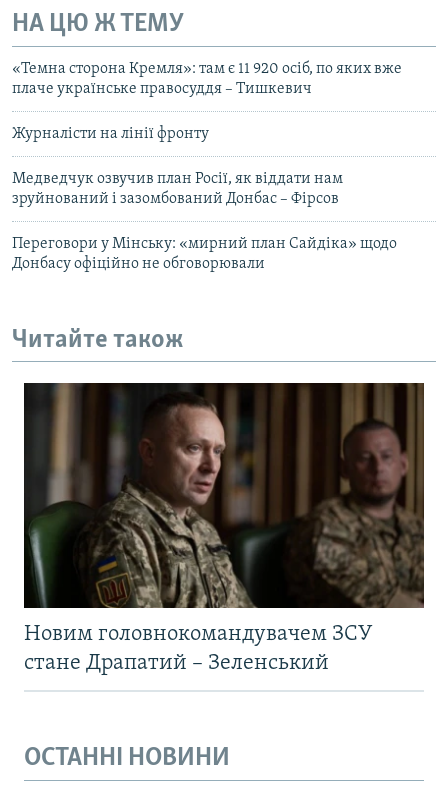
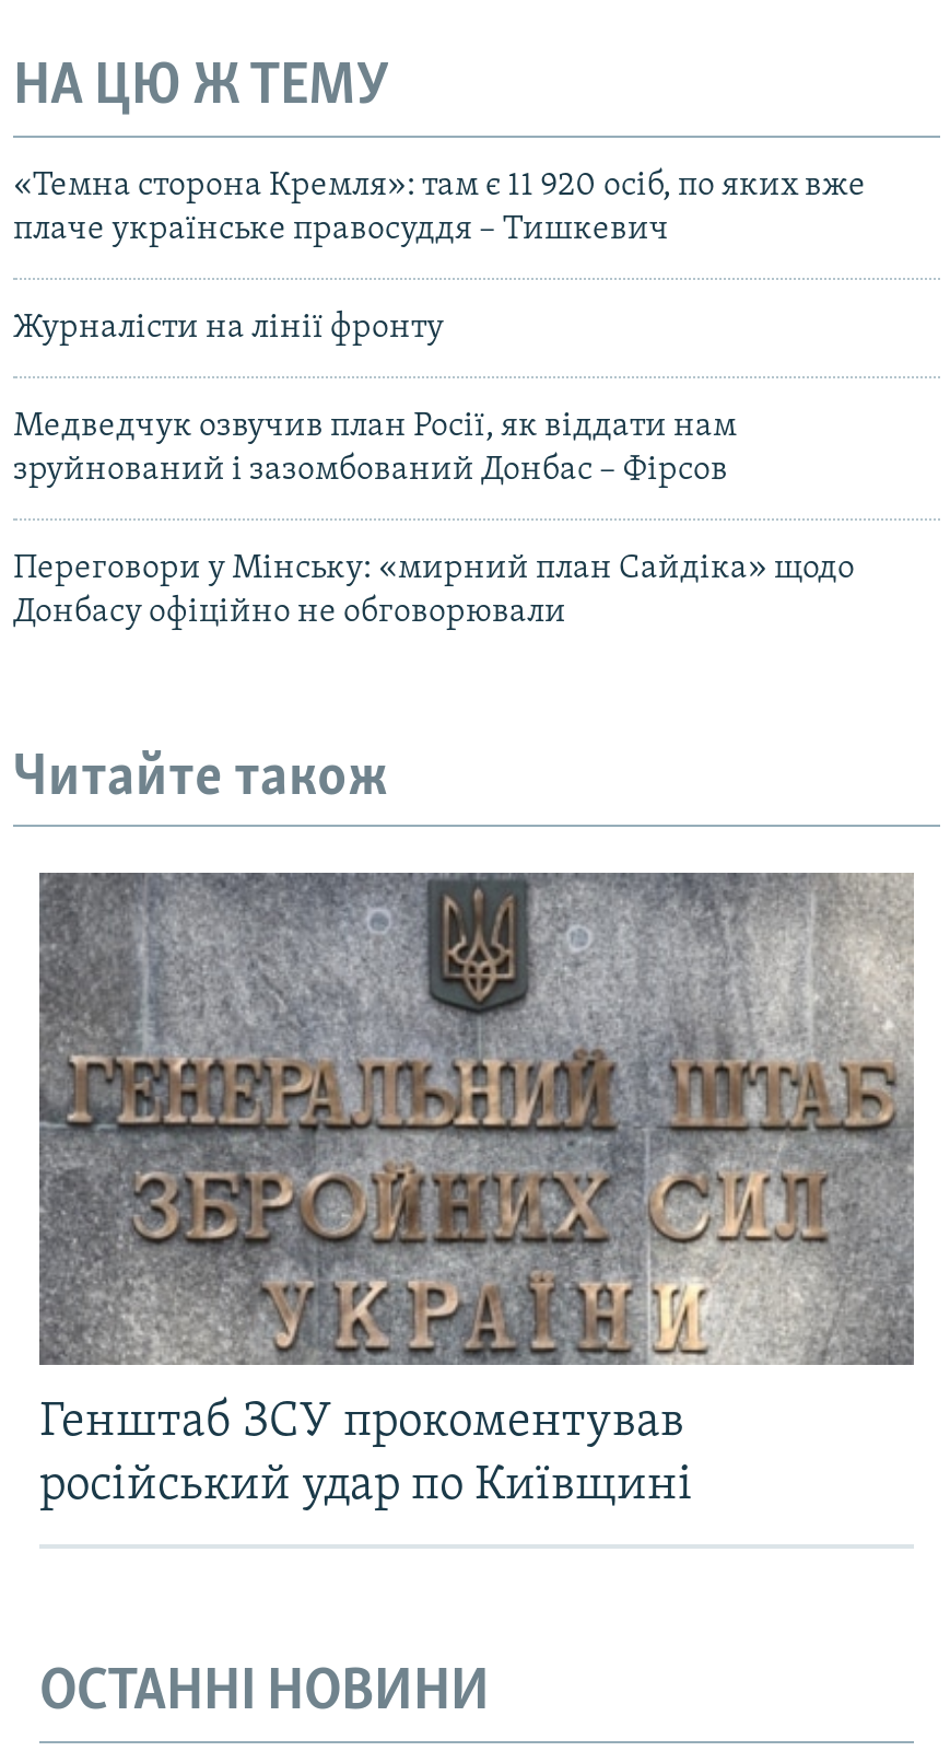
- [image]
- Новим головнокомандувачем ЗСУ
- стане Драпатий – Зеленський
+ [image]
+ Генштаб ЗСУ прокоментував
+ російський удар по Київщині
